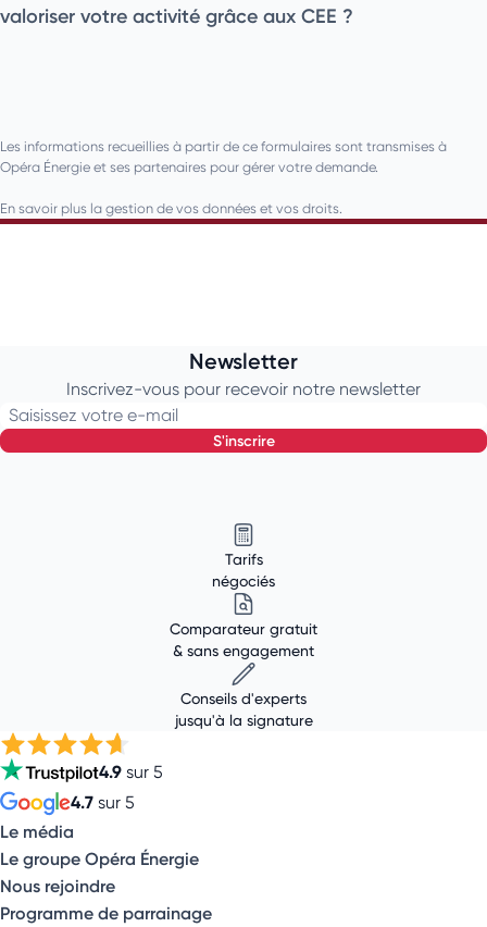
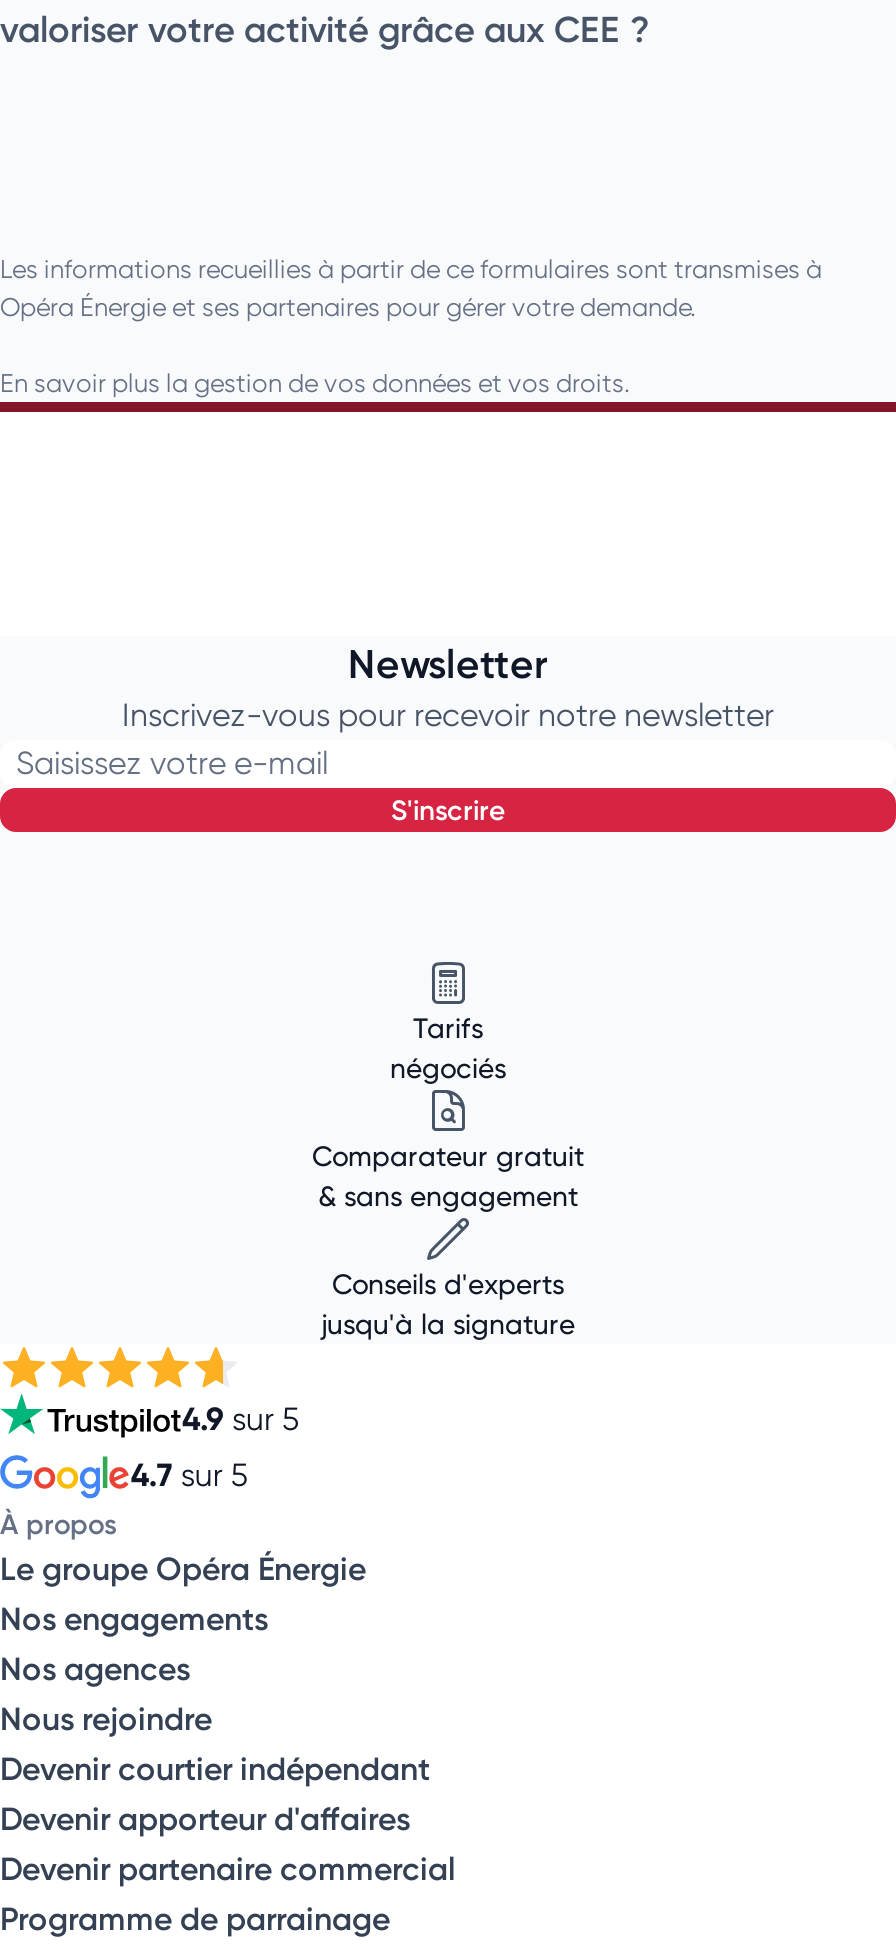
- Le média
+ À propos

+ Nos engagements
+ Nos agences

+ Devenir courtier indépendant
+ Devenir apporteur d'affaires
+ Devenir partenaire commercial
